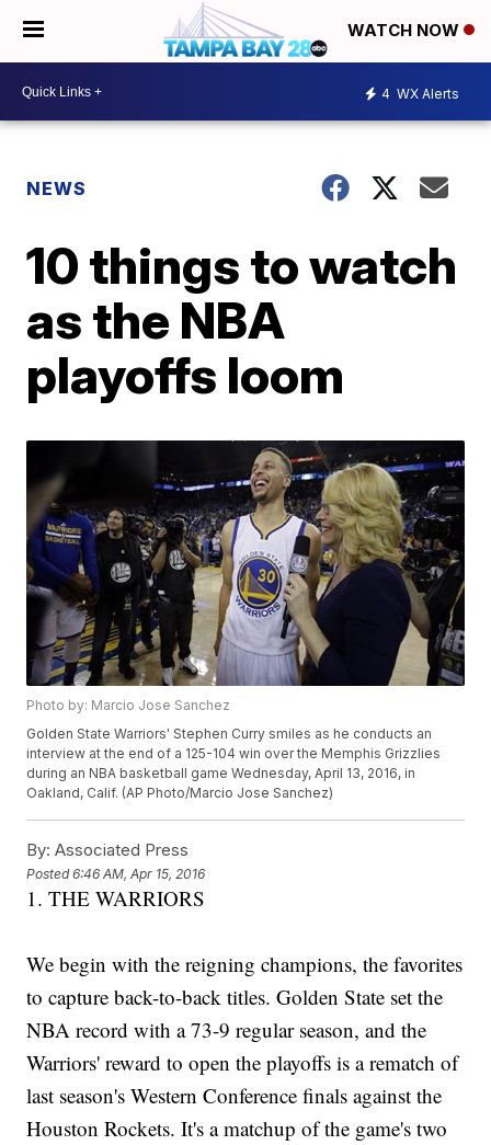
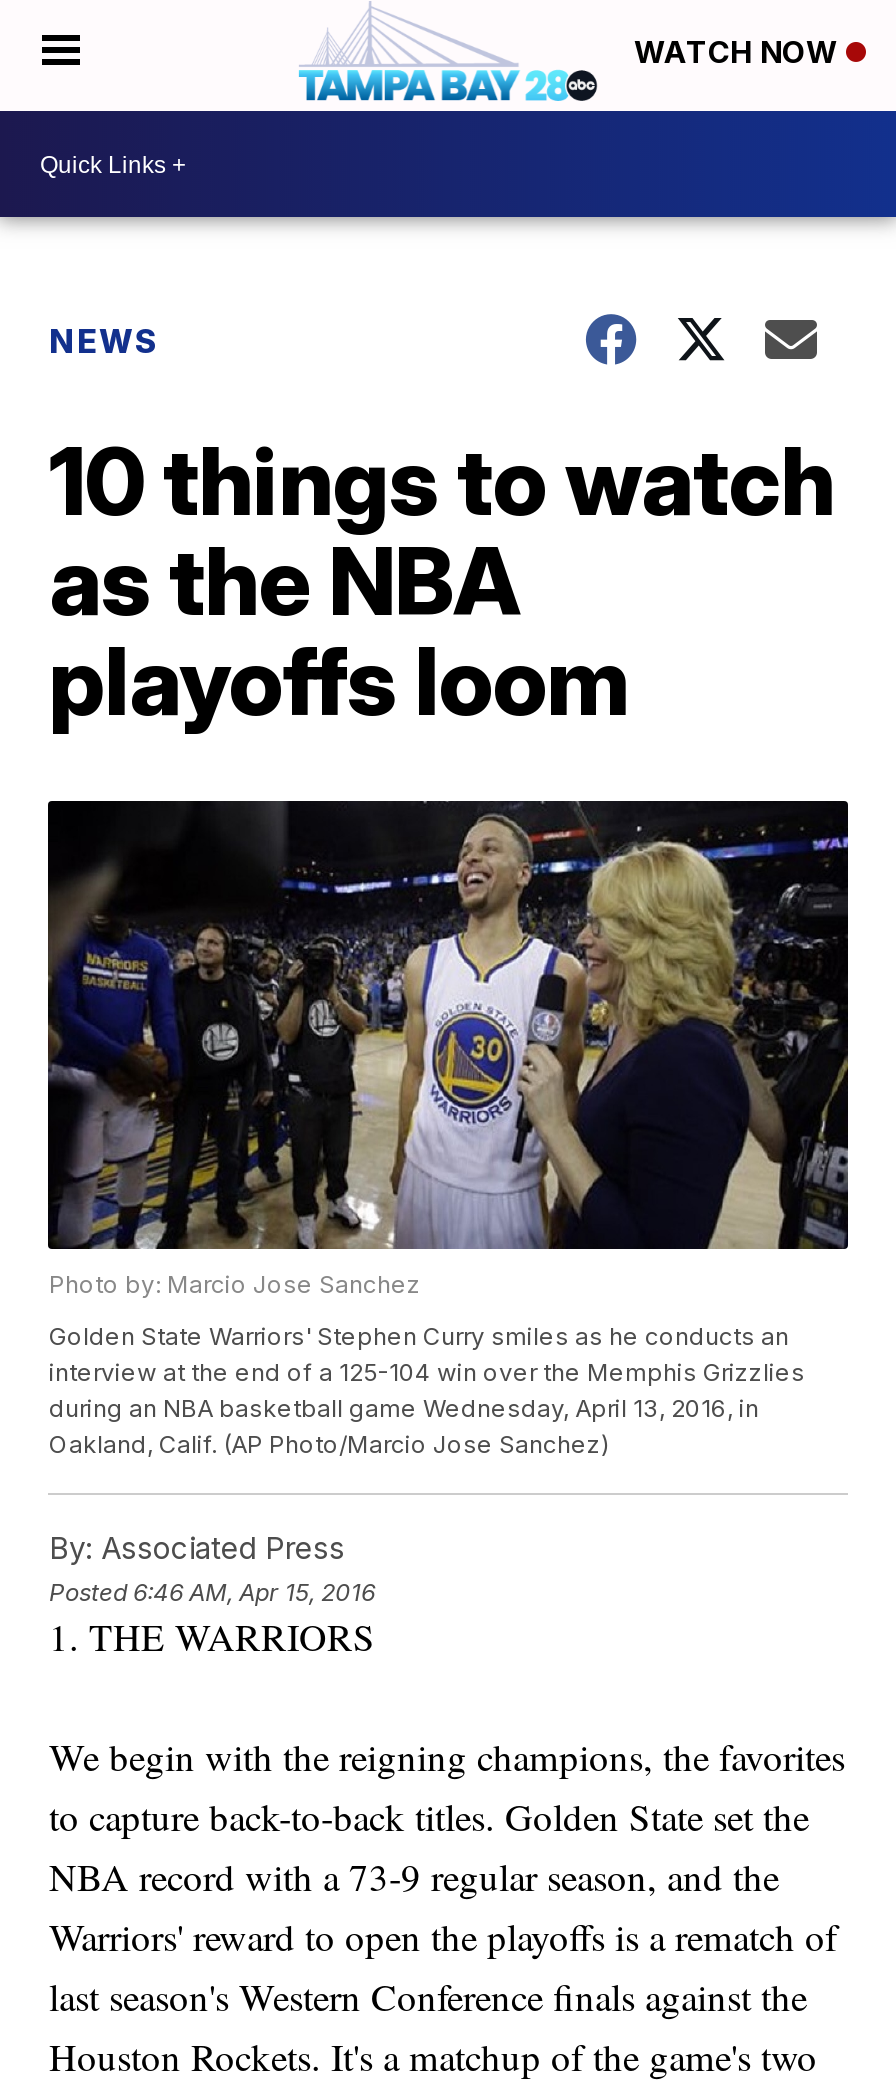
- 4 WX Alerts
